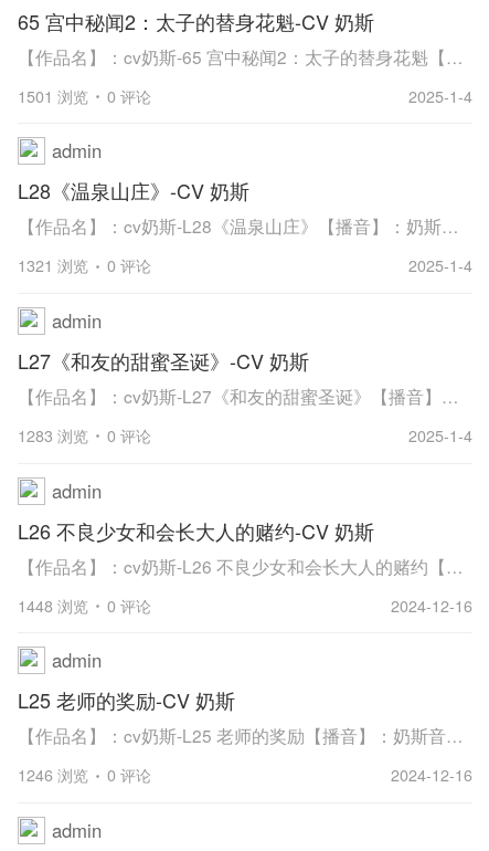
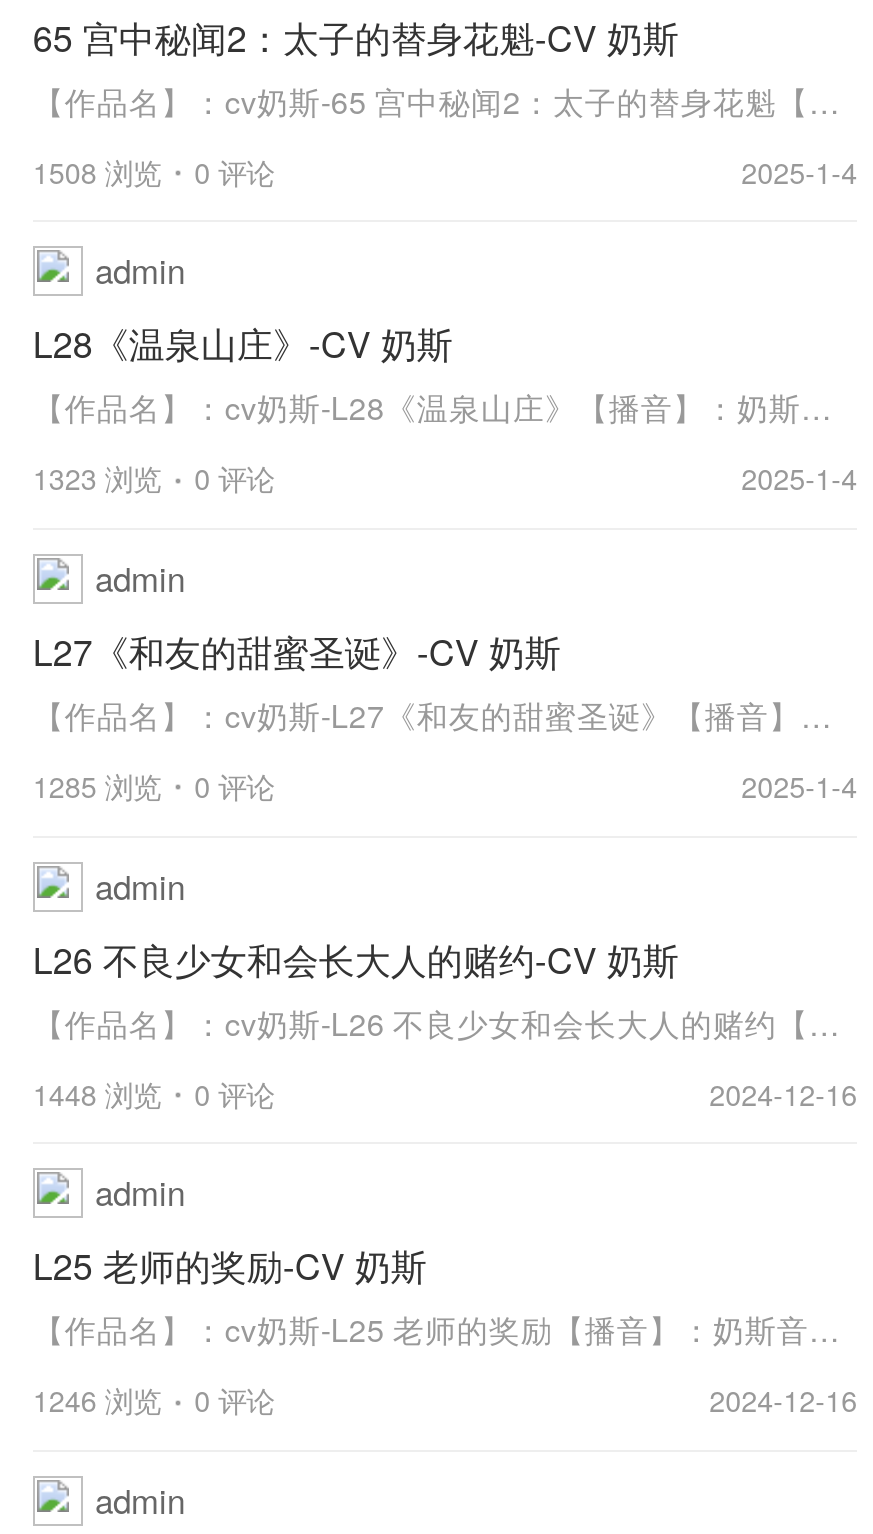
- 1501 浏览 0 评论
+ 1508 浏览 0 评论

- 1321 浏览 0 评论
+ 1323 浏览 0 评论

- 1283 浏览 0 评论
+ 1285 浏览 0 评论
